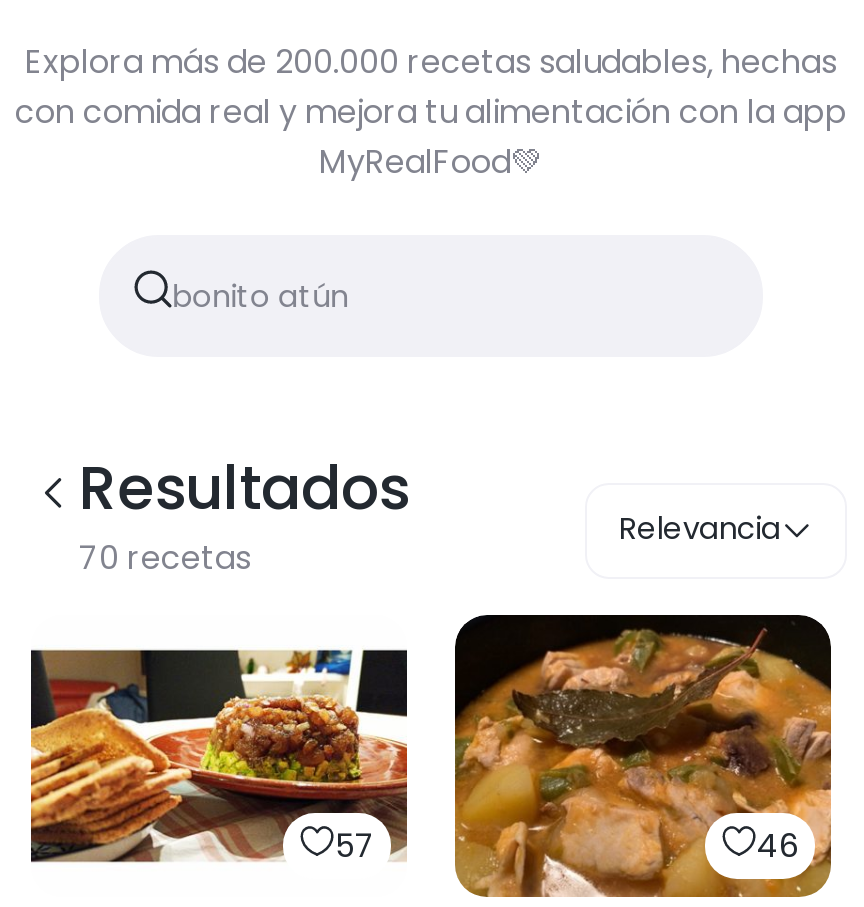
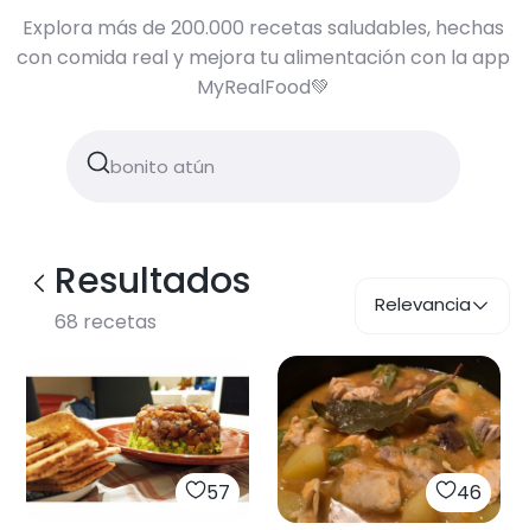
- 70 recetas
+ 68 recetas
